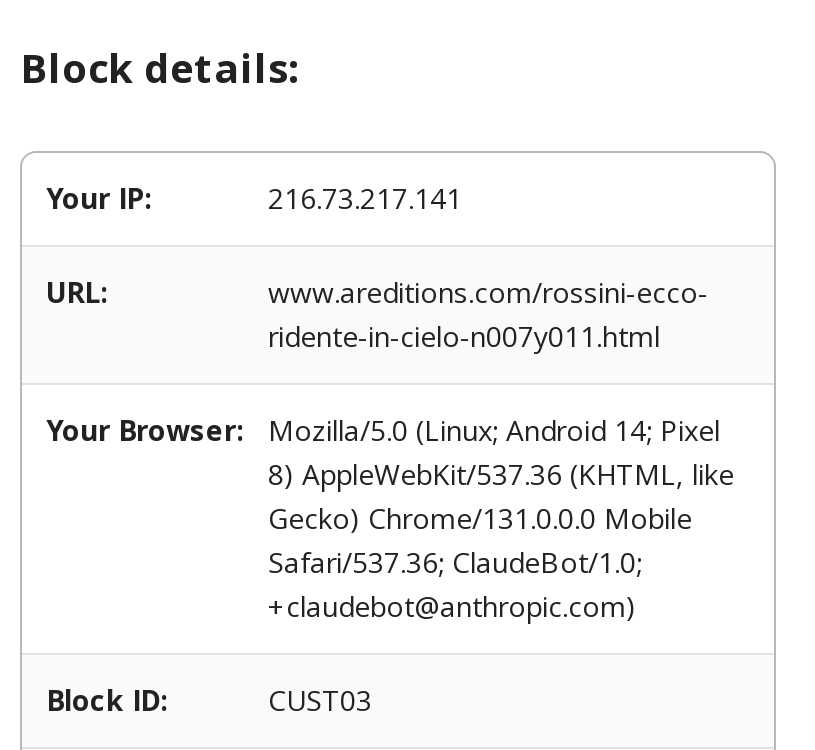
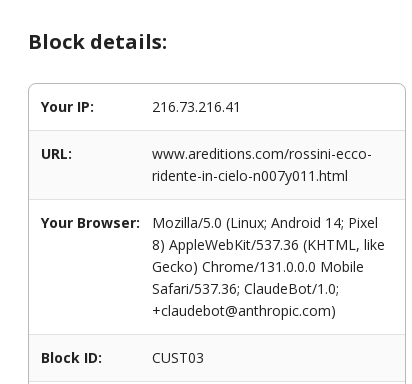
- 216.73.217.141
+ 216.73.216.41
